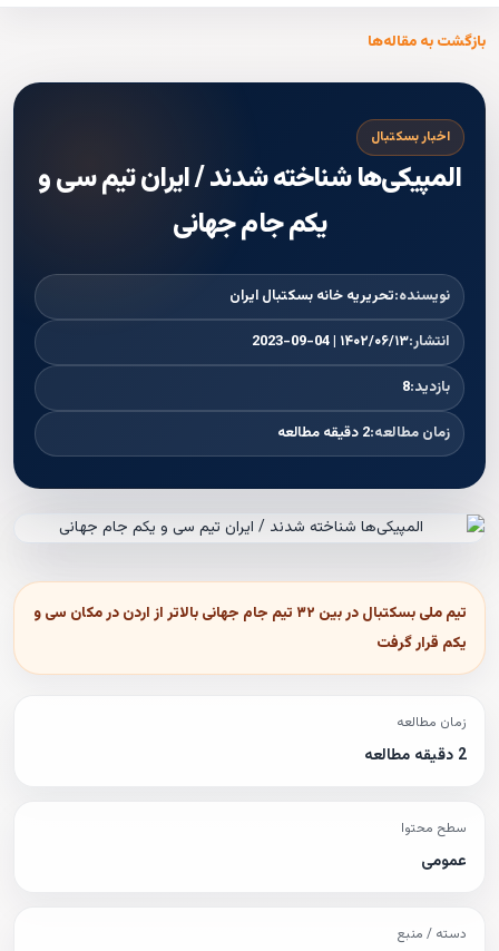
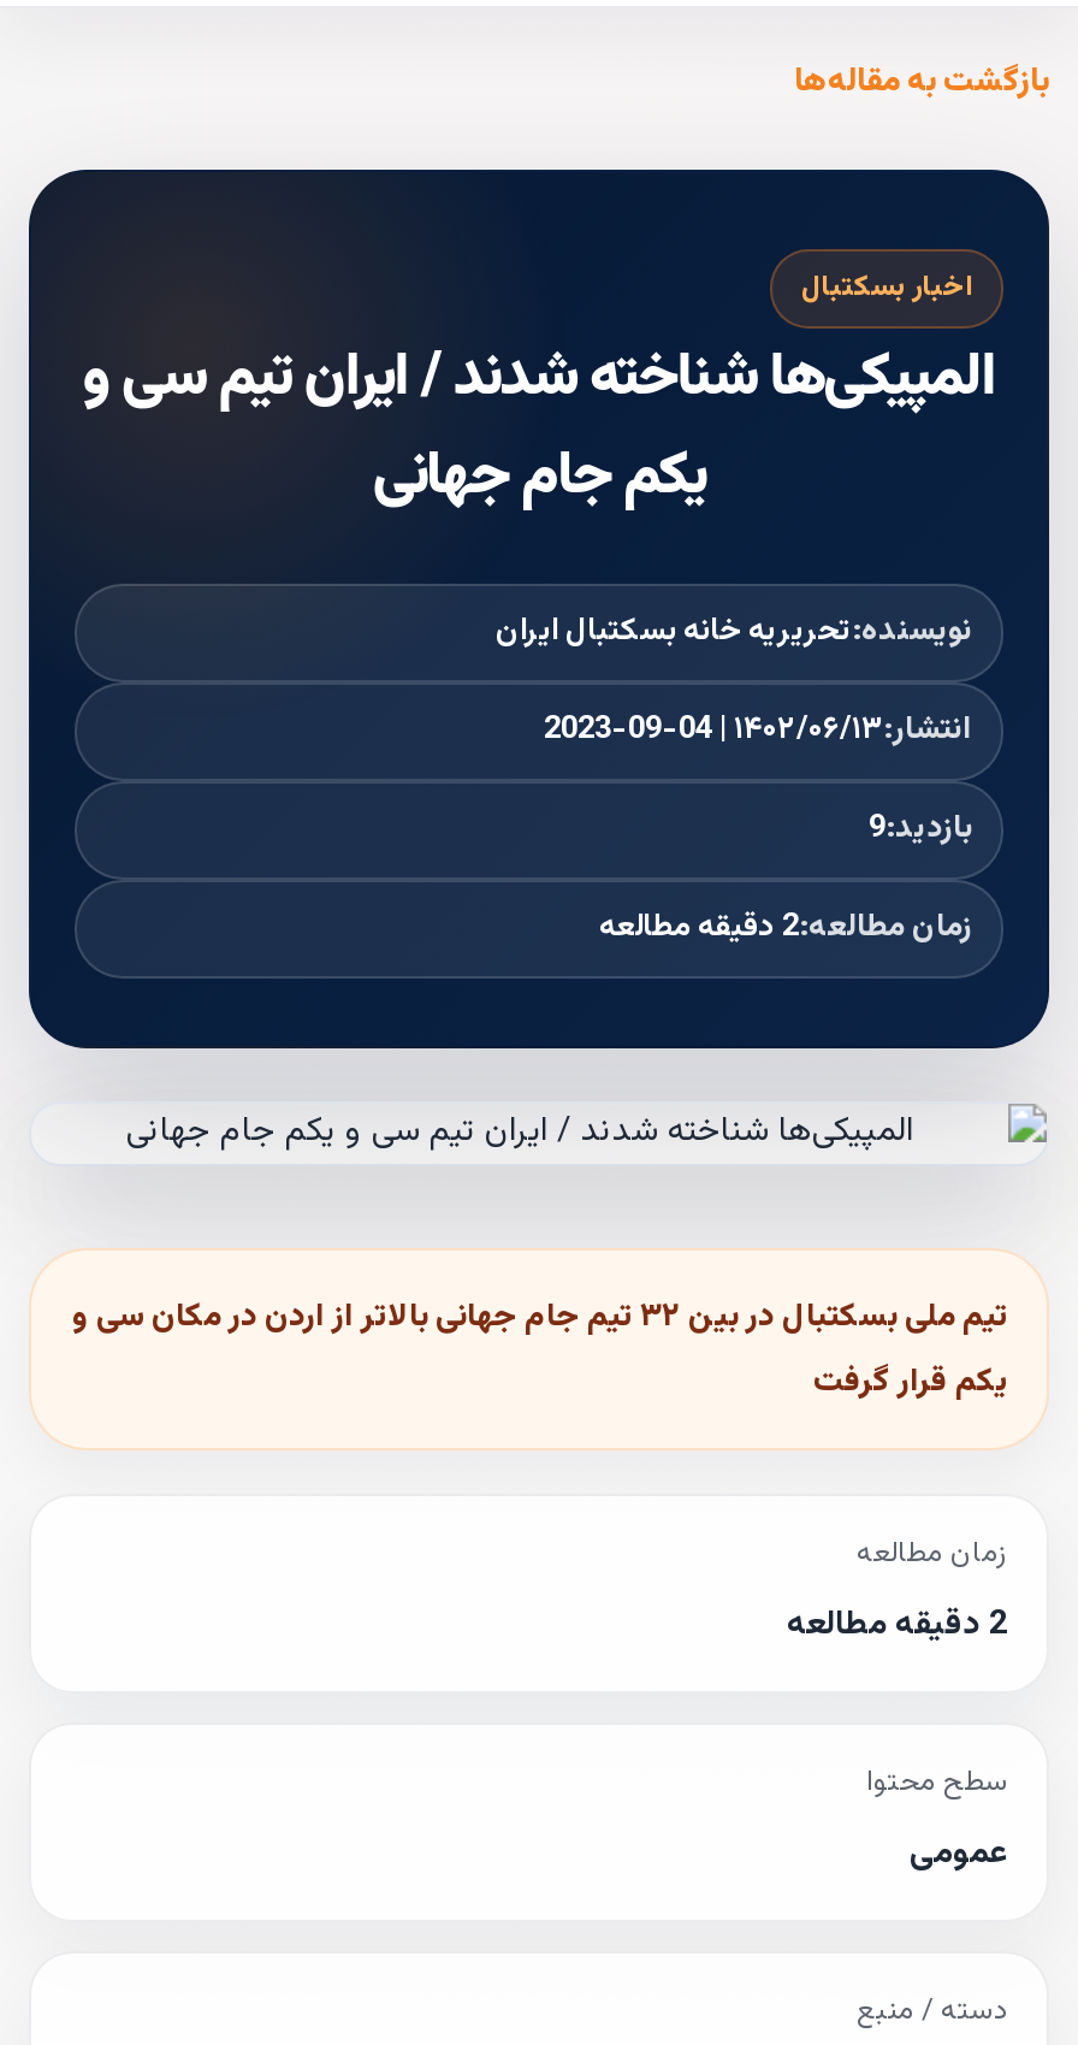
- بازدید:8
+ بازدید:9
